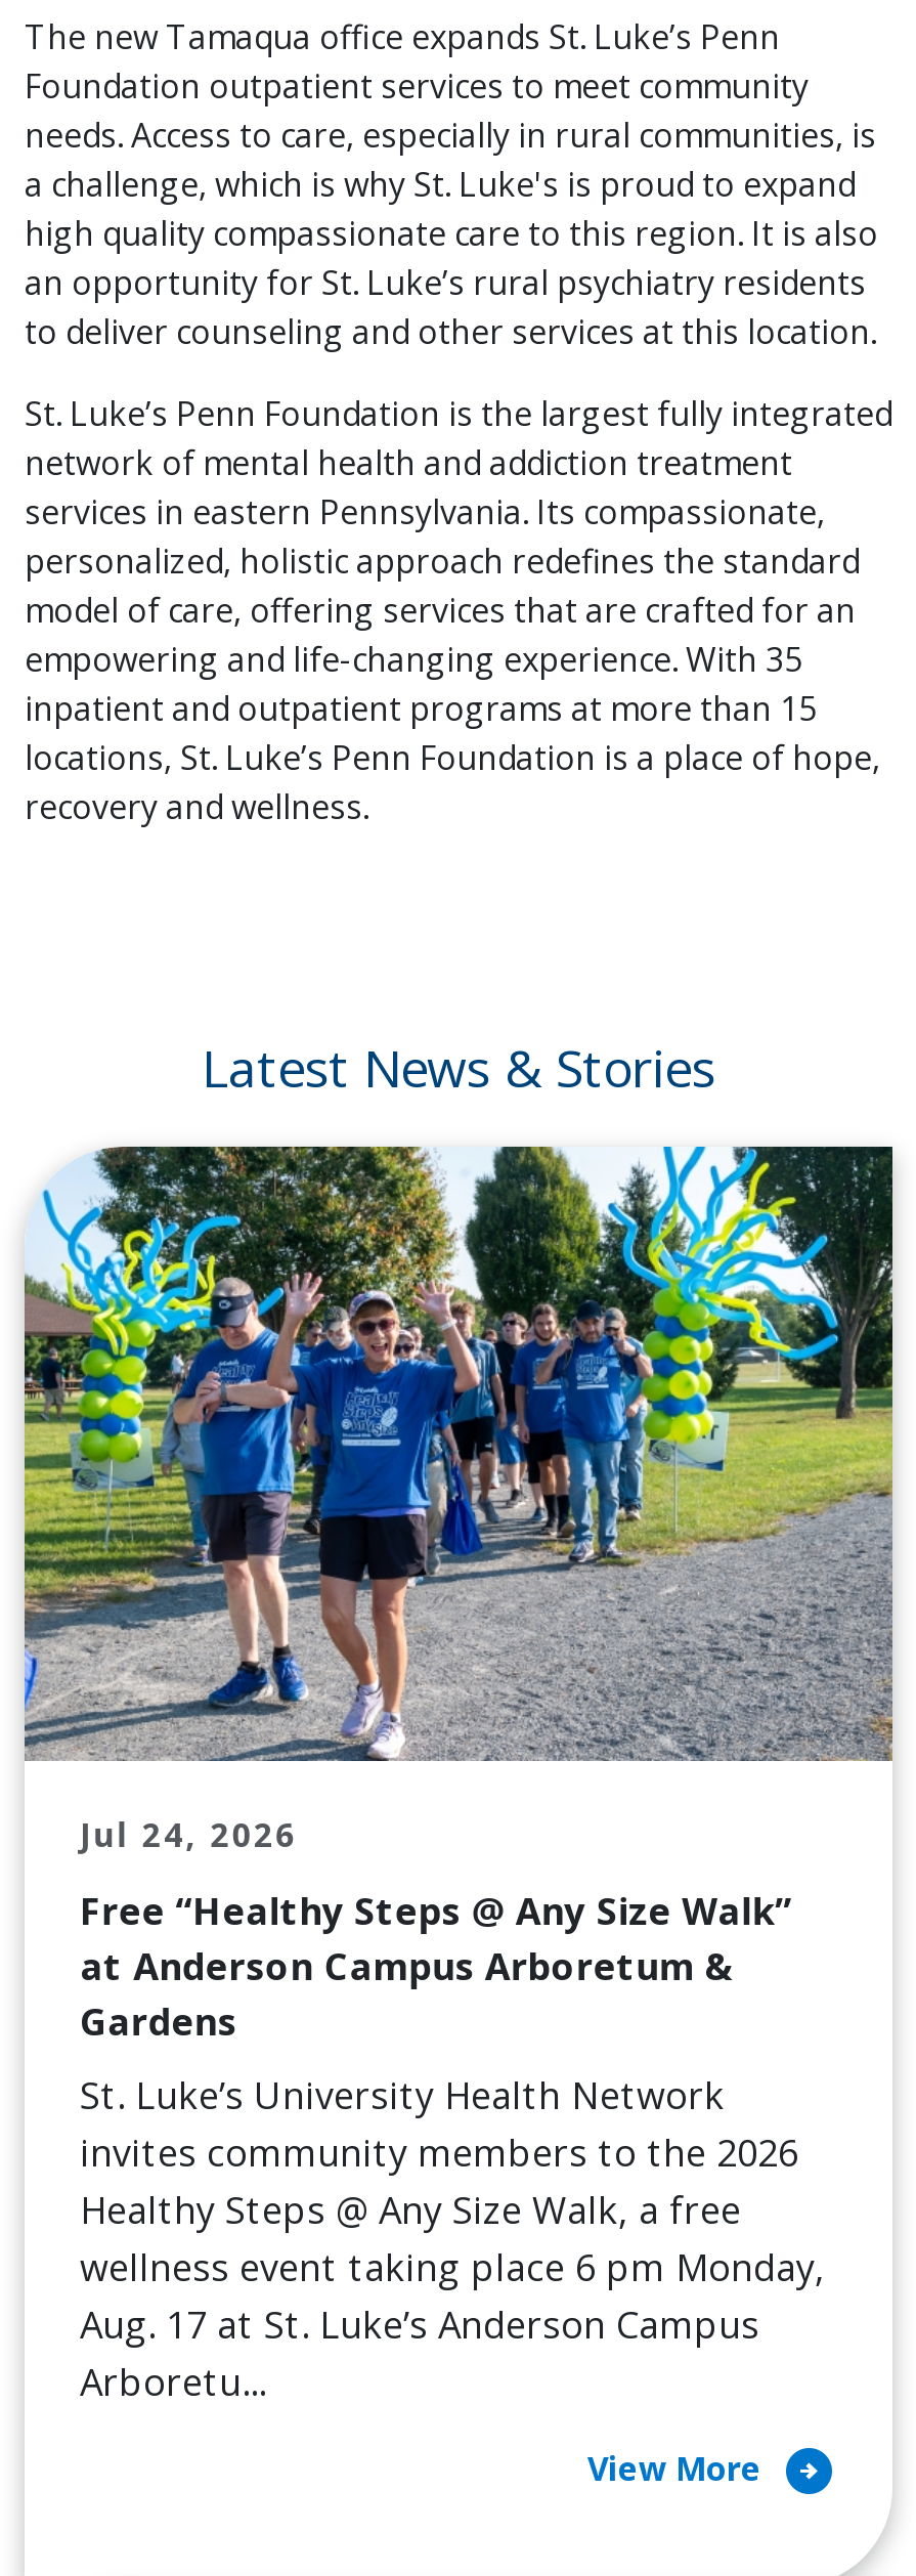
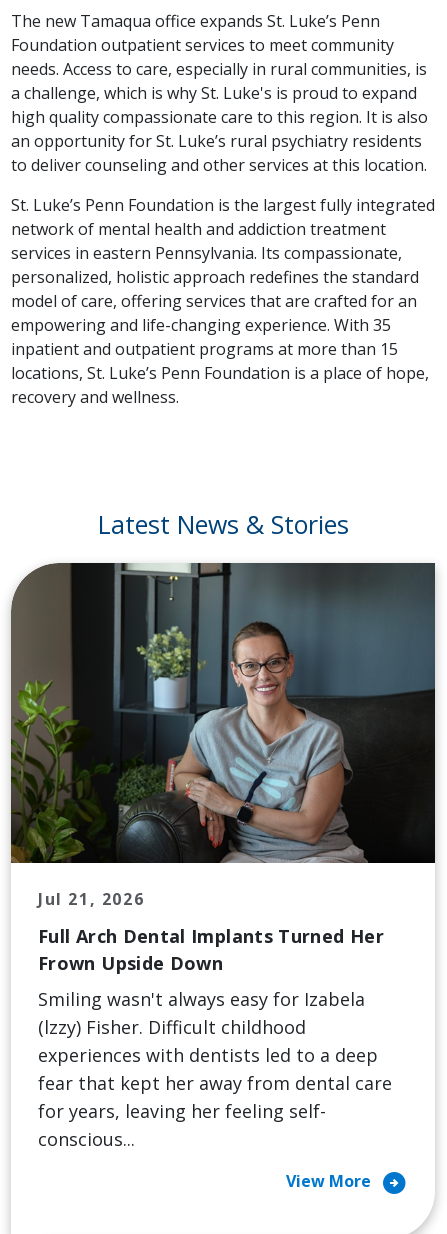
- [image]
- Jul 24, 2026
+ [image]
+ Jul 21, 2026

- Free “Healthy Steps @ Any Size Walk”
- at Anderson Campus Arboretum &
- Gardens
+ Full Arch Dental Implants Turned Her
+ Frown Upside Down

- St. Luke’s University Health Network
- invites community members to the 2026
- Healthy Steps @ Any Size Walk, a free
- wellness event taking place 6 pm Monday,
- Aug. 17 at St. Luke’s Anderson Campus
- Arboretu...
+ Smiling wasn't always easy for Izabela
+ (lzzy) Fisher. Difficult childhood
+ experiences with dentists led to a deep
+ fear that kept her away from dental care
+ for years, leaving her feeling self-
+ conscious...
